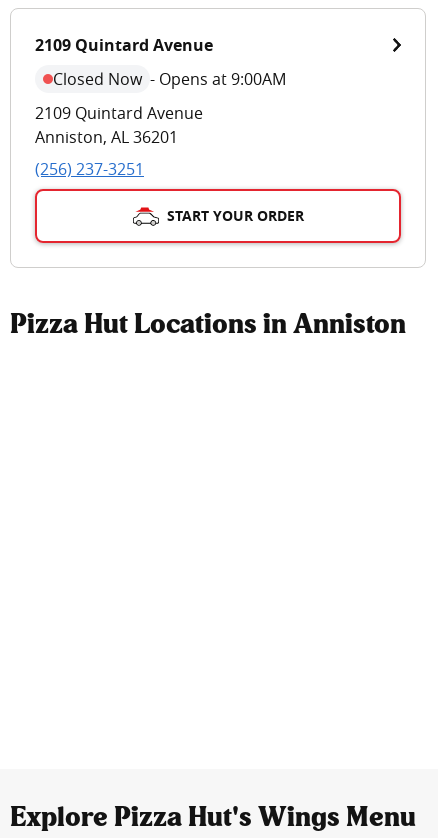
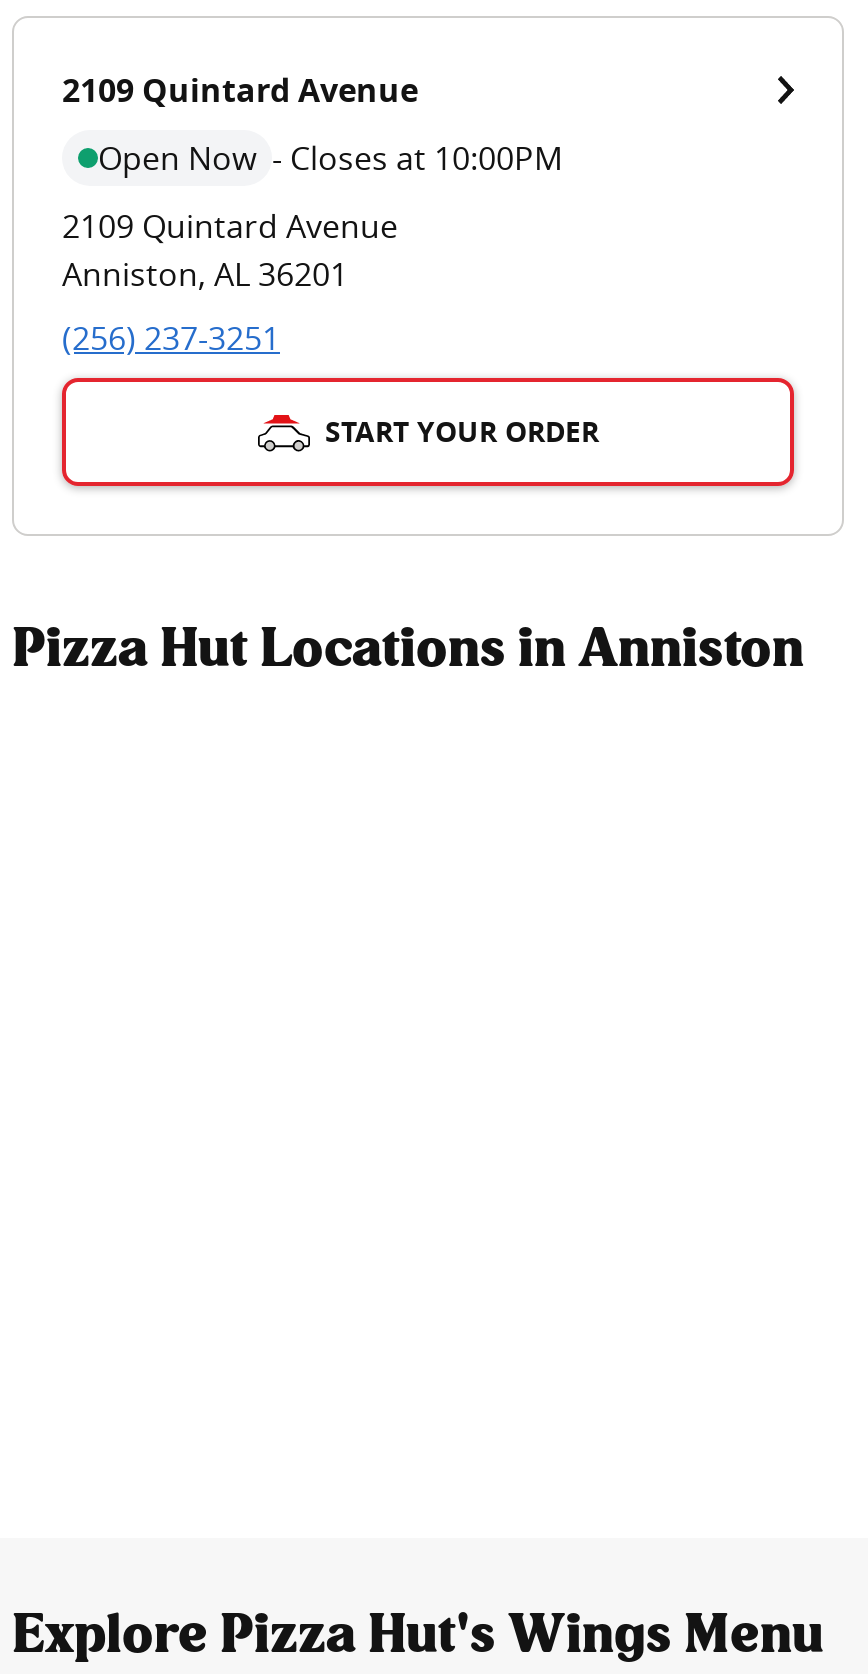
- Closed Now - Opens at 9:00AM
+ Open Now - Closes at 10:00PM
